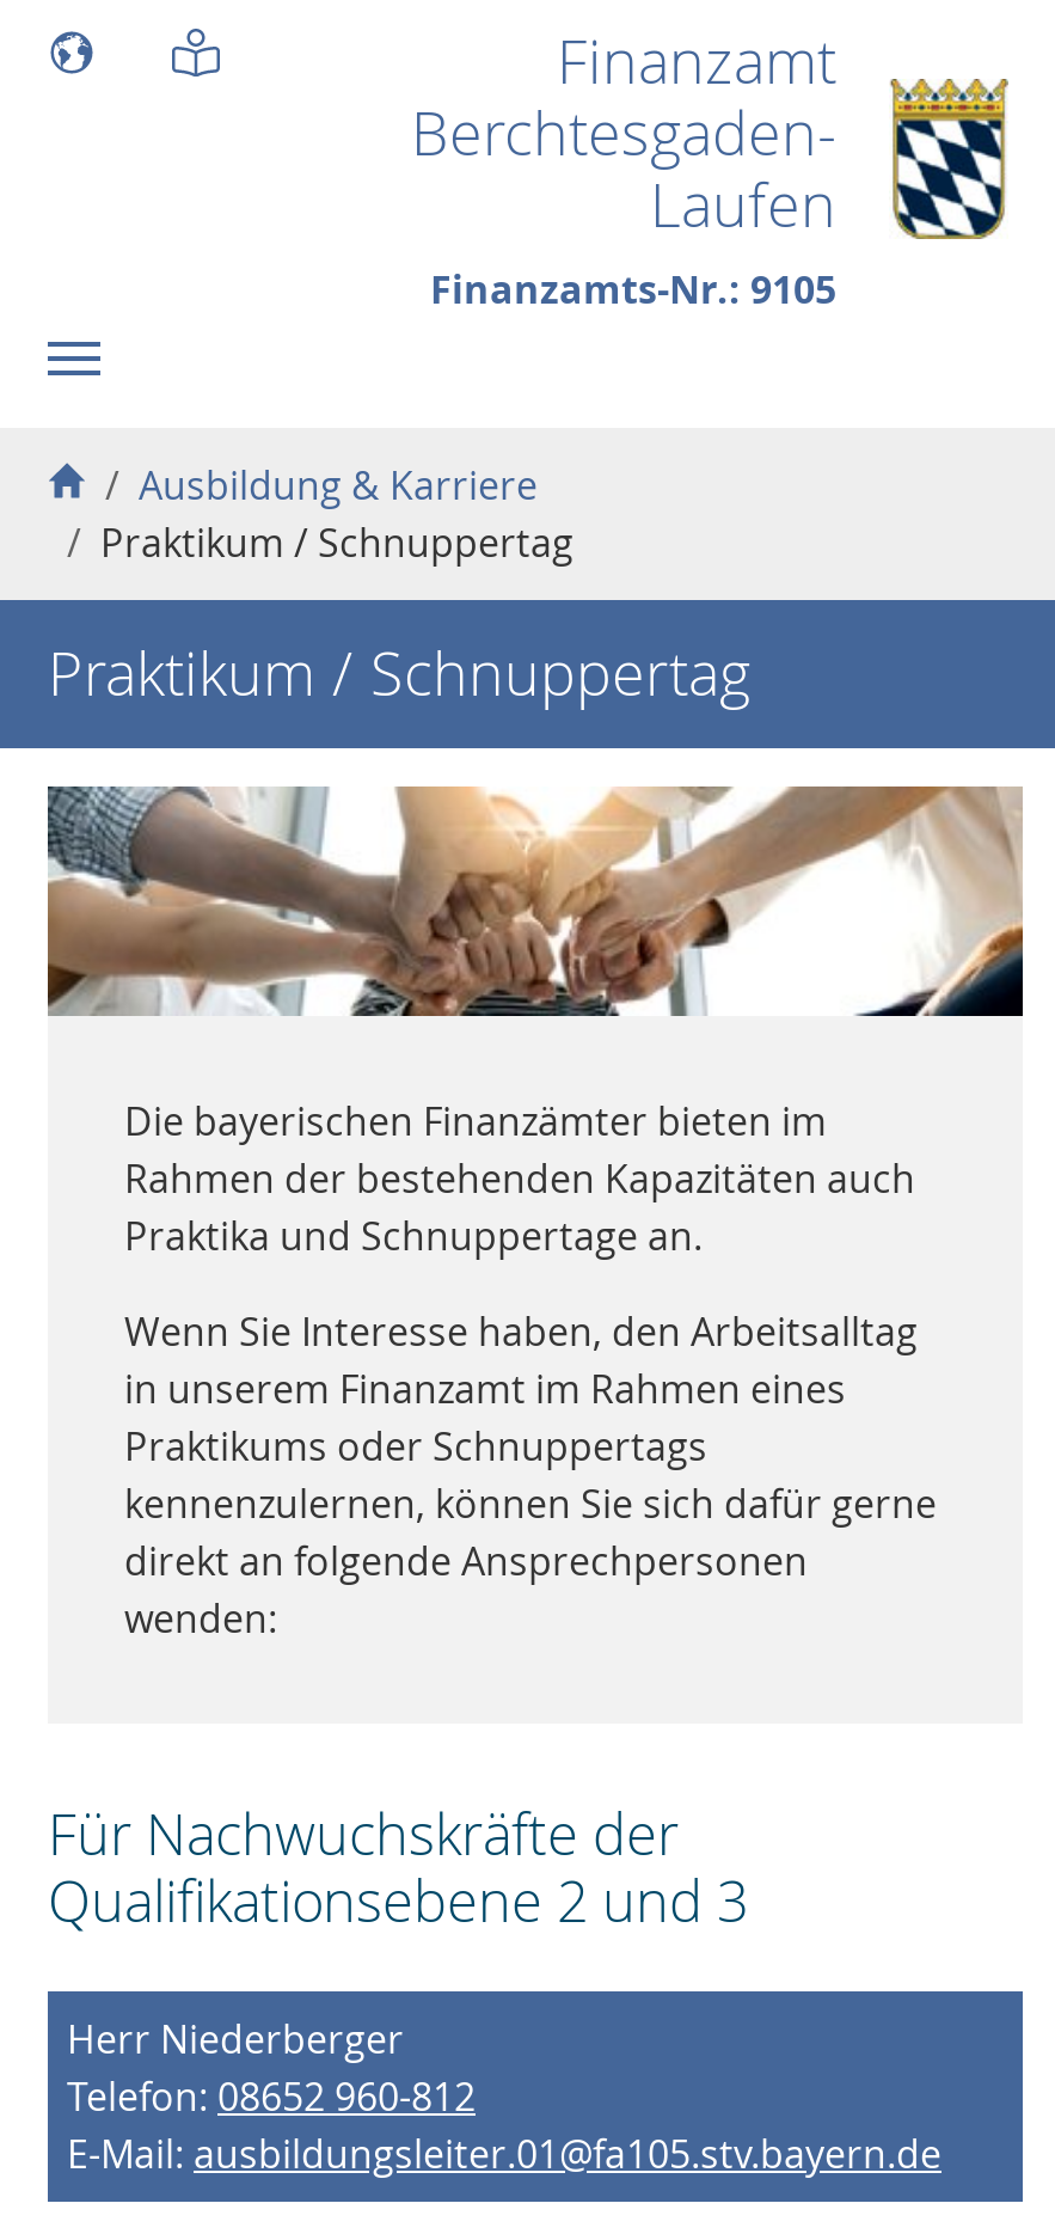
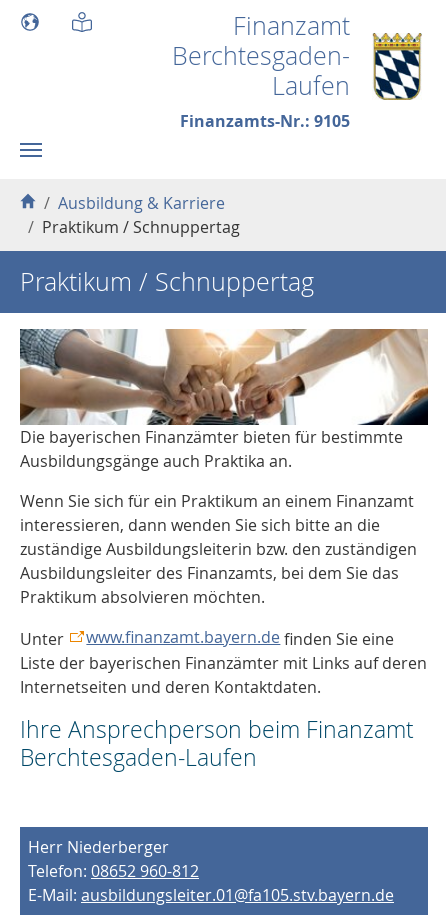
- Die bayerischen Finanzämter bieten im
- Rahmen der bestehenden Kapazitäten auch
- Praktika und Schnuppertage an.
- Wenn Sie Interesse haben, den Arbeitsalltag
- in unserem Finanzamt im Rahmen eines
- Praktikums oder Schnuppertags
- kennenzulernen, können Sie sich dafür gerne
- direkt an folgende Ansprechpersonen
- wenden:
- Für Nachwuchskräfte der
- Qualifikationsebene 2 und 3
+ Die bayerischen Finanzämter bieten für bestimmte
+ Ausbildungsgänge auch Praktika an.
+ Wenn Sie sich für ein Praktikum an einem Finanzamt
+ interessieren, dann wenden Sie sich bitte an die
+ zuständige Ausbildungsleiterin bzw. den zuständigen
+ Ausbildungsleiter des Finanzamts, bei dem Sie das
+ Praktikum absolvieren möchten.
+ Unter
+ www.finanzamt.bayern.definden Sie eine
+ Liste der bayerischen Finanzämter mit Links auf deren
+ Internetseiten und deren Kontaktdaten.
+ Ihre Ansprechperson beim Finanzamt
+ Berchtesgaden-Laufen
